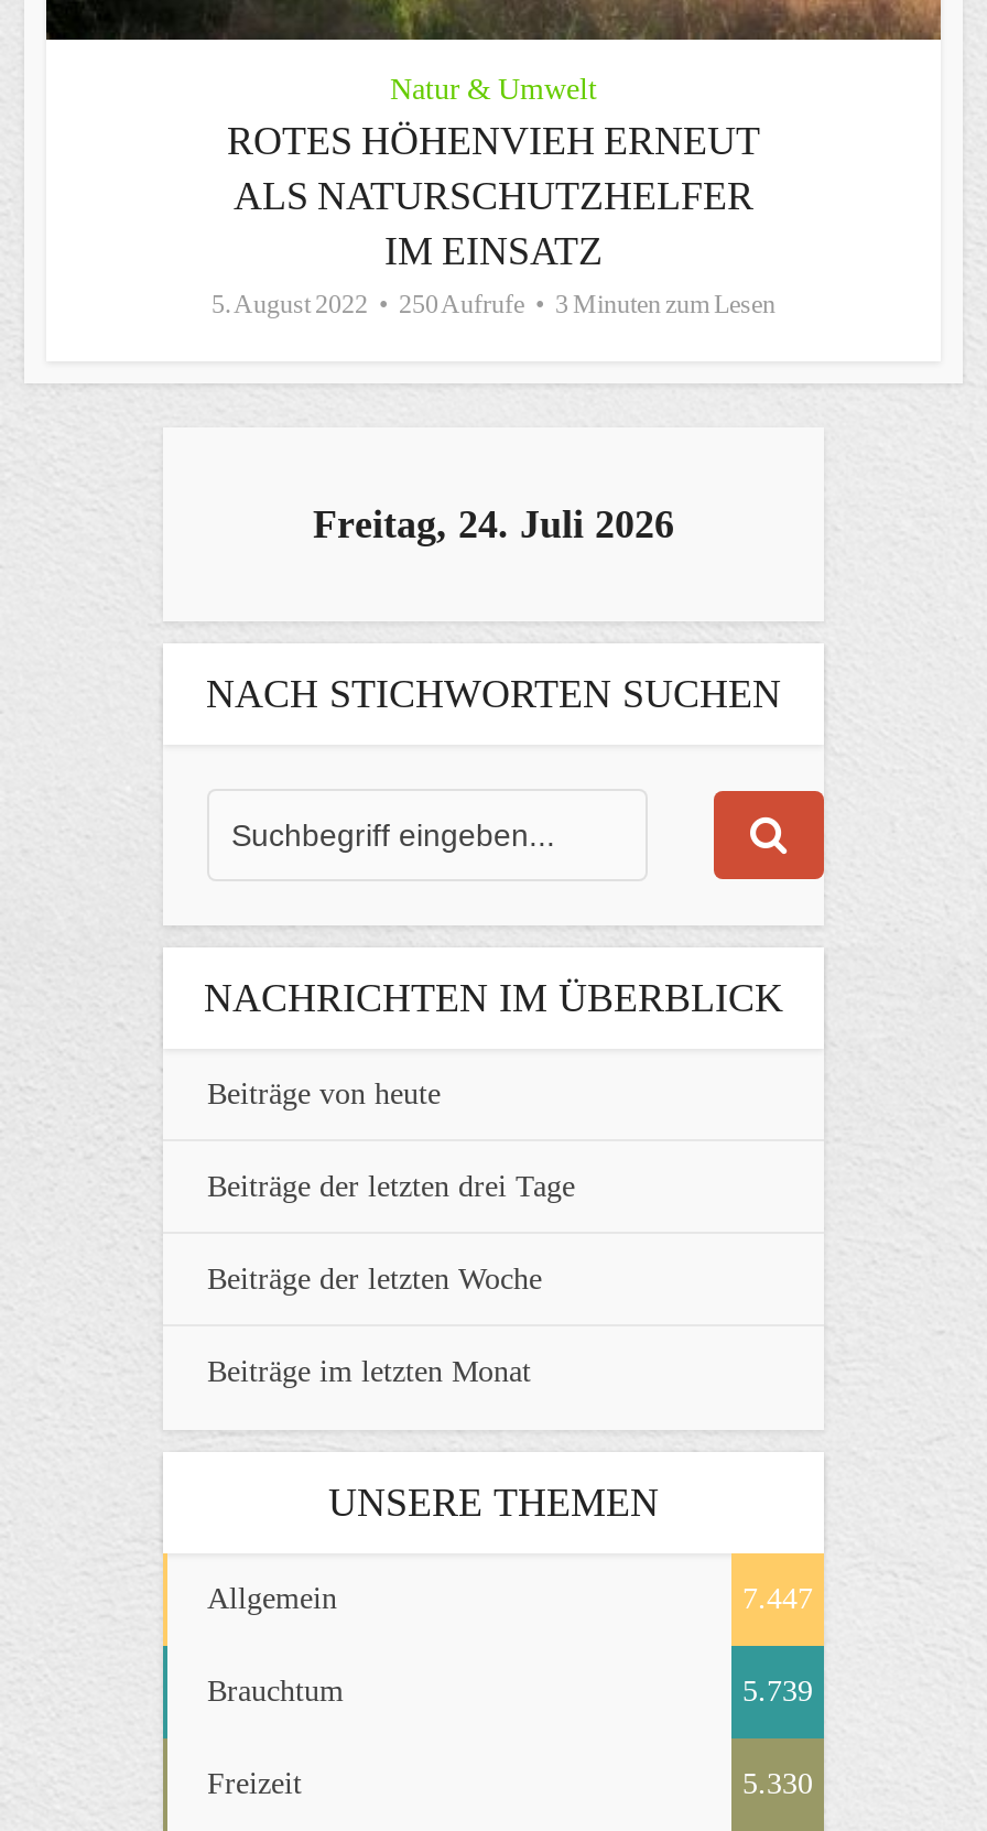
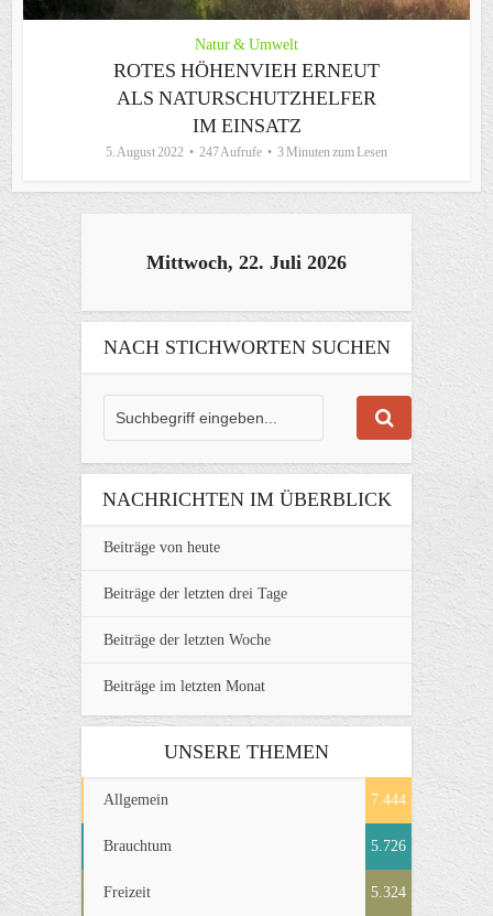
- 5. August 2022 250 Aufrufe 3 Minuten zum Lesen
+ 5. August 2022 247 Aufrufe 3 Minuten zum Lesen

- Freitag, 24. Juli 2026
+ Mittwoch, 22. Juli 2026

- 7.447
+ 7.444

- 5.739
+ 5.726

- 5.330
+ 5.324
